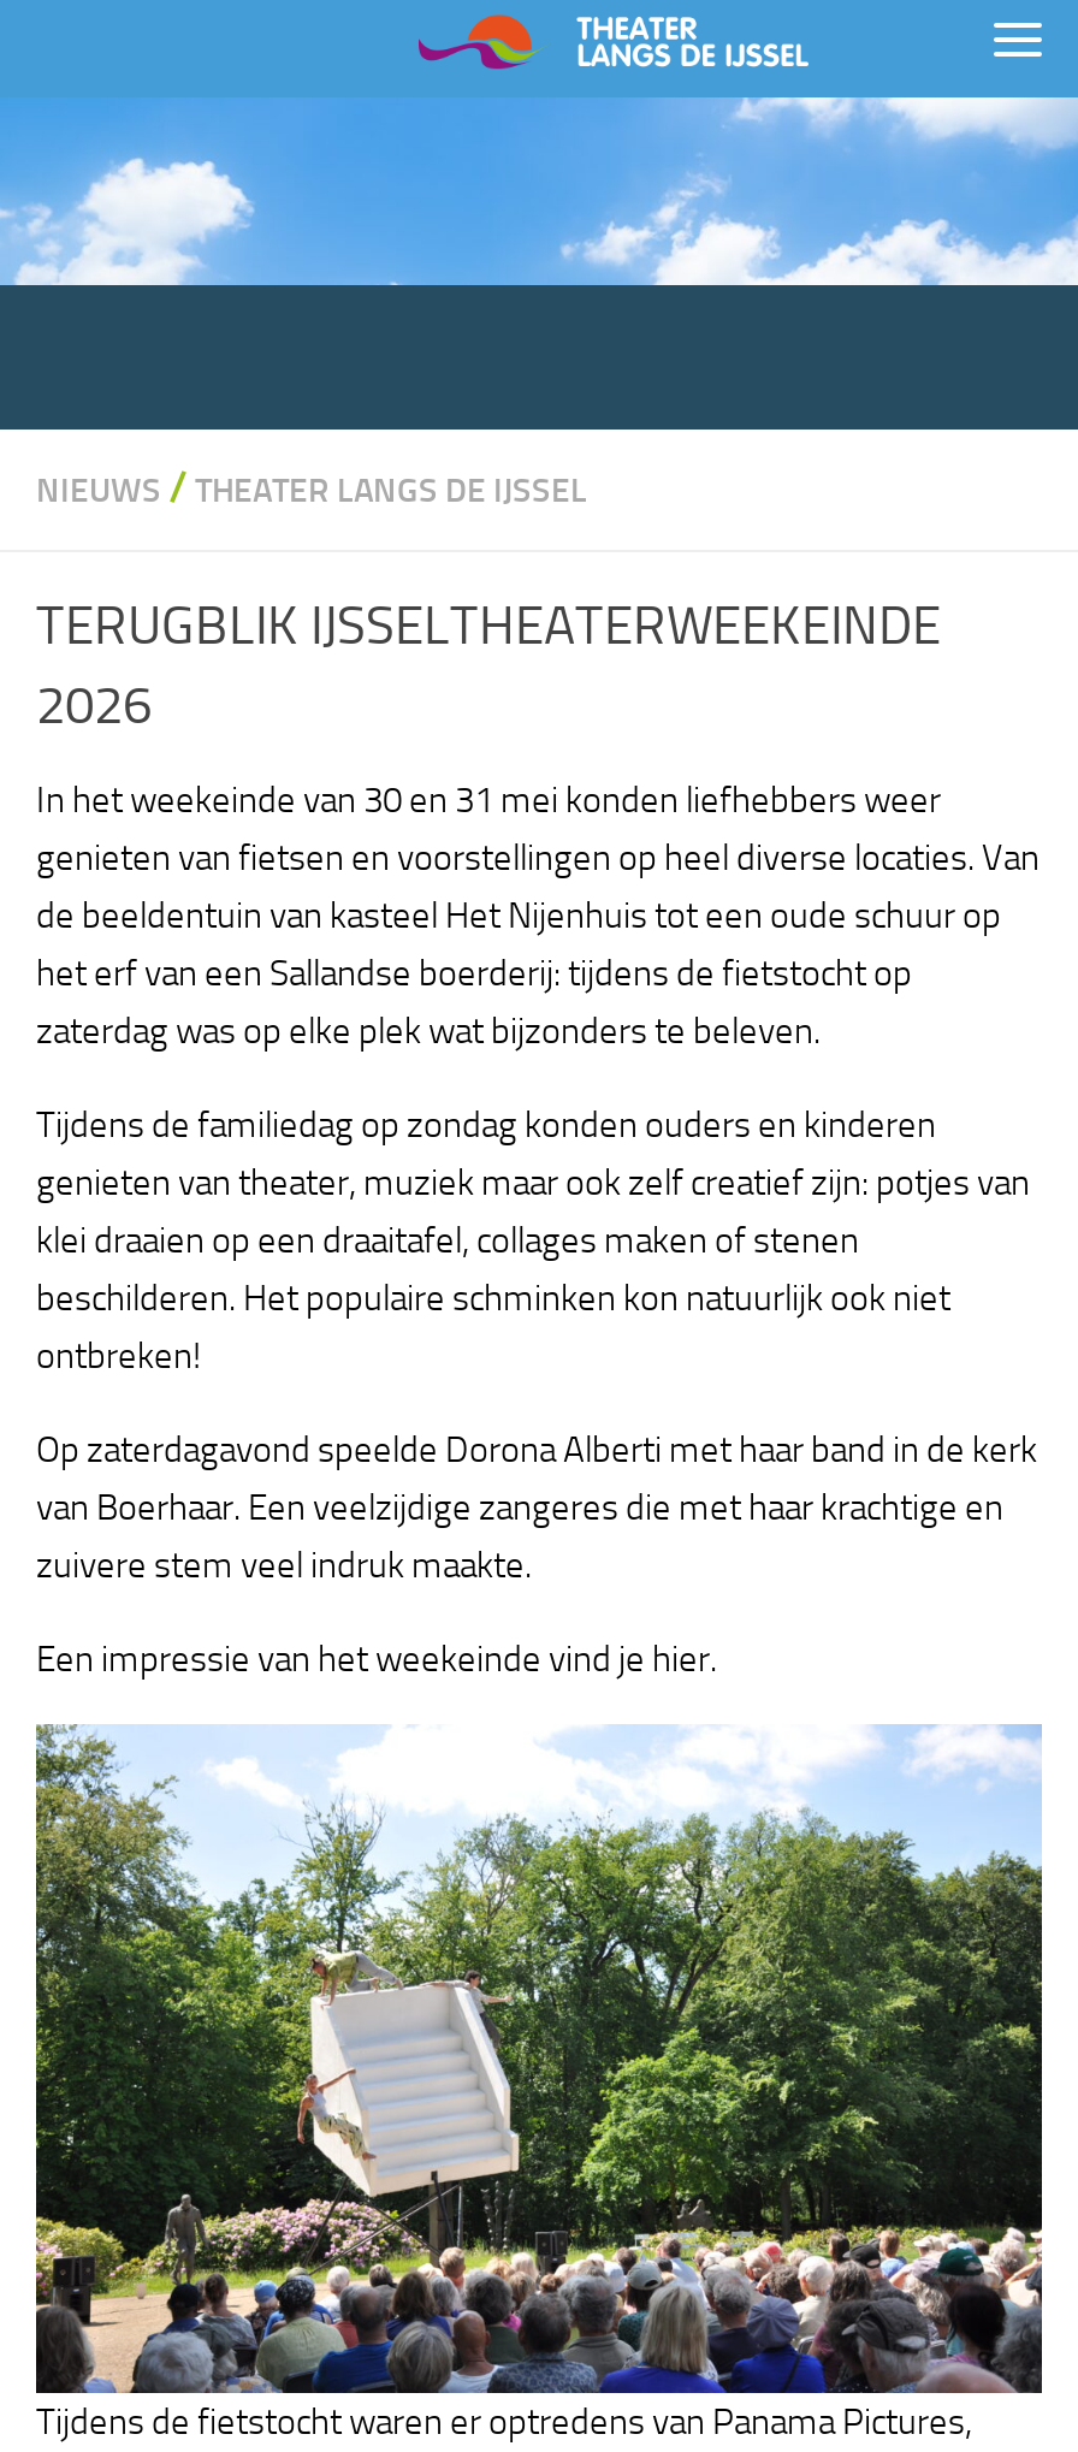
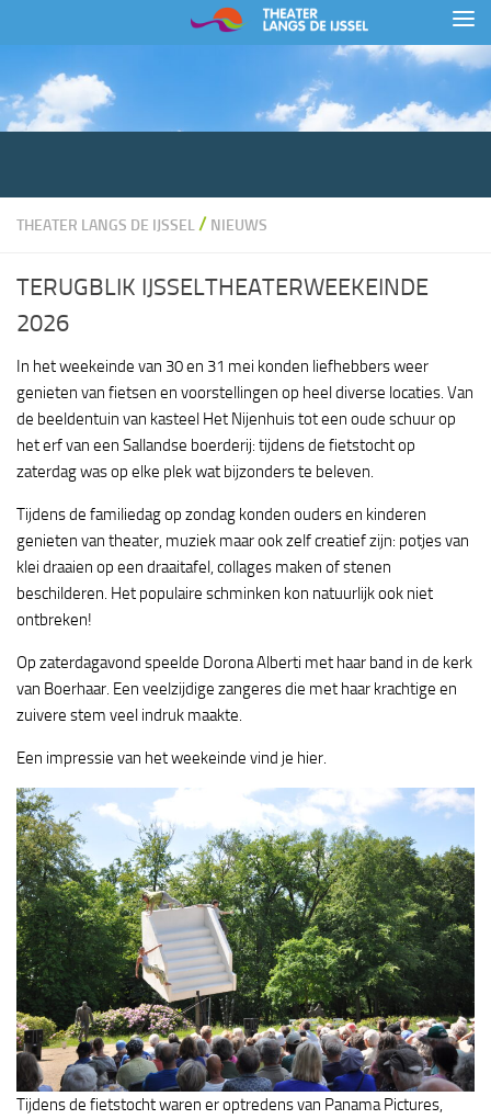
- NIEUWS / THEATER LANGS DE IJSSEL
+ THEATER LANGS DE IJSSEL / NIEUWS
